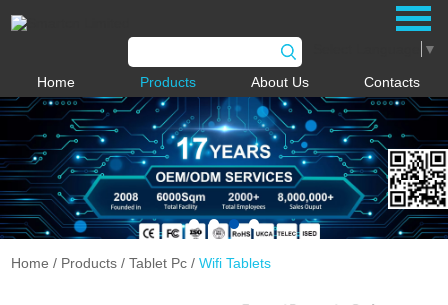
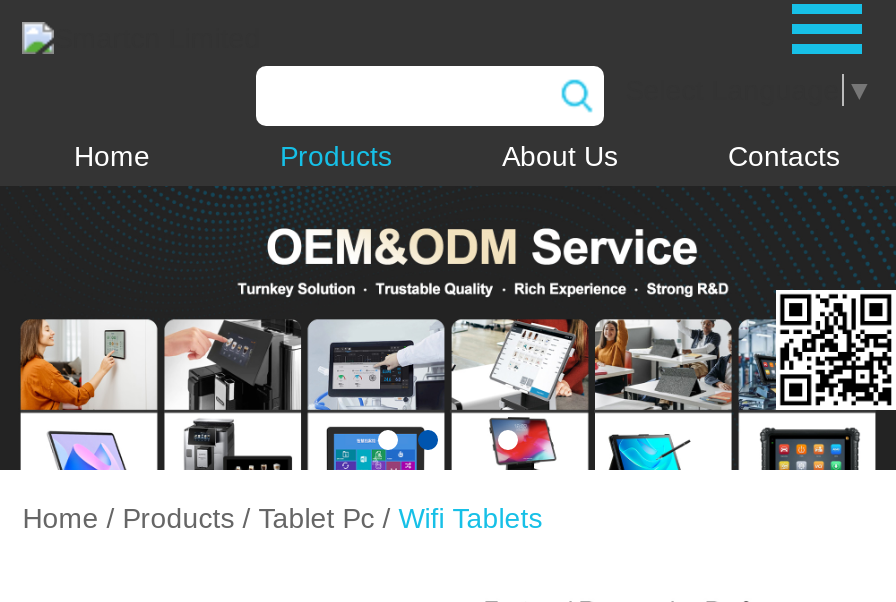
- [image]
+ [image]
